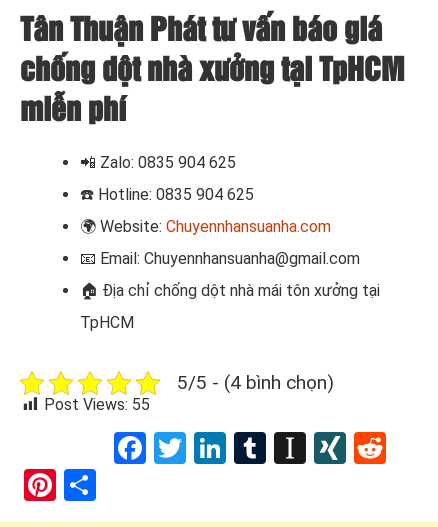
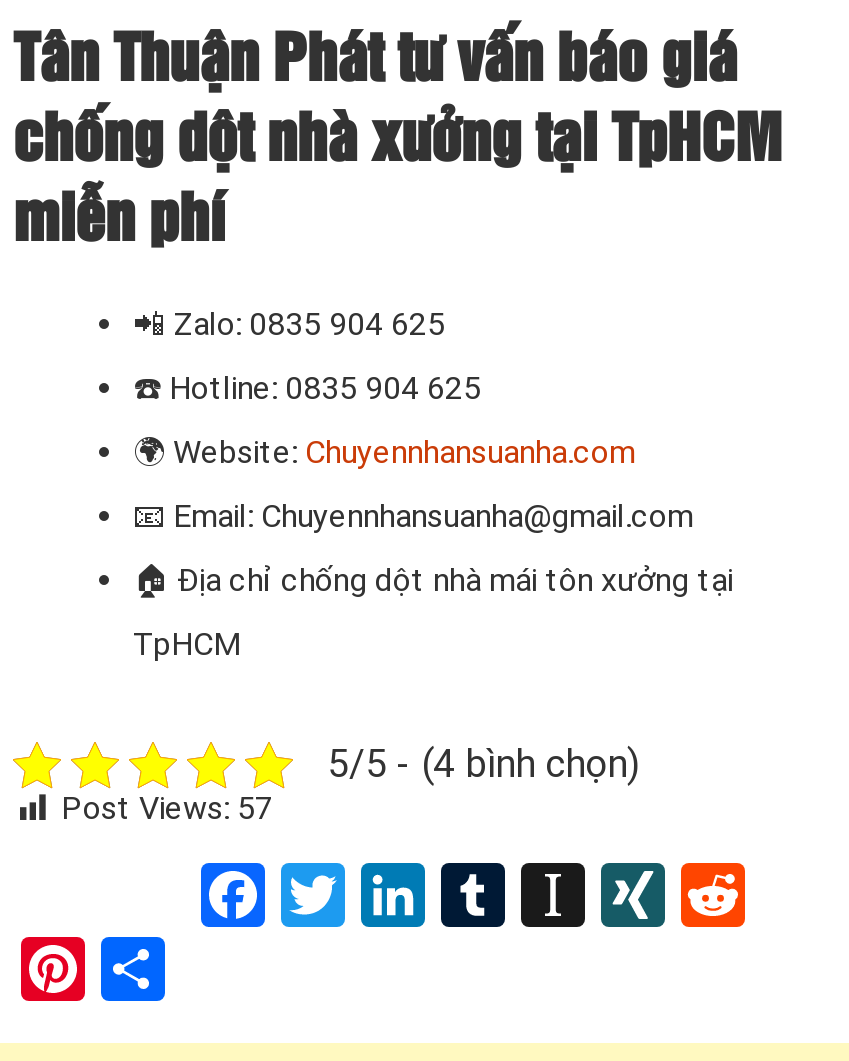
- Post Views: 55
+ Post Views: 57
